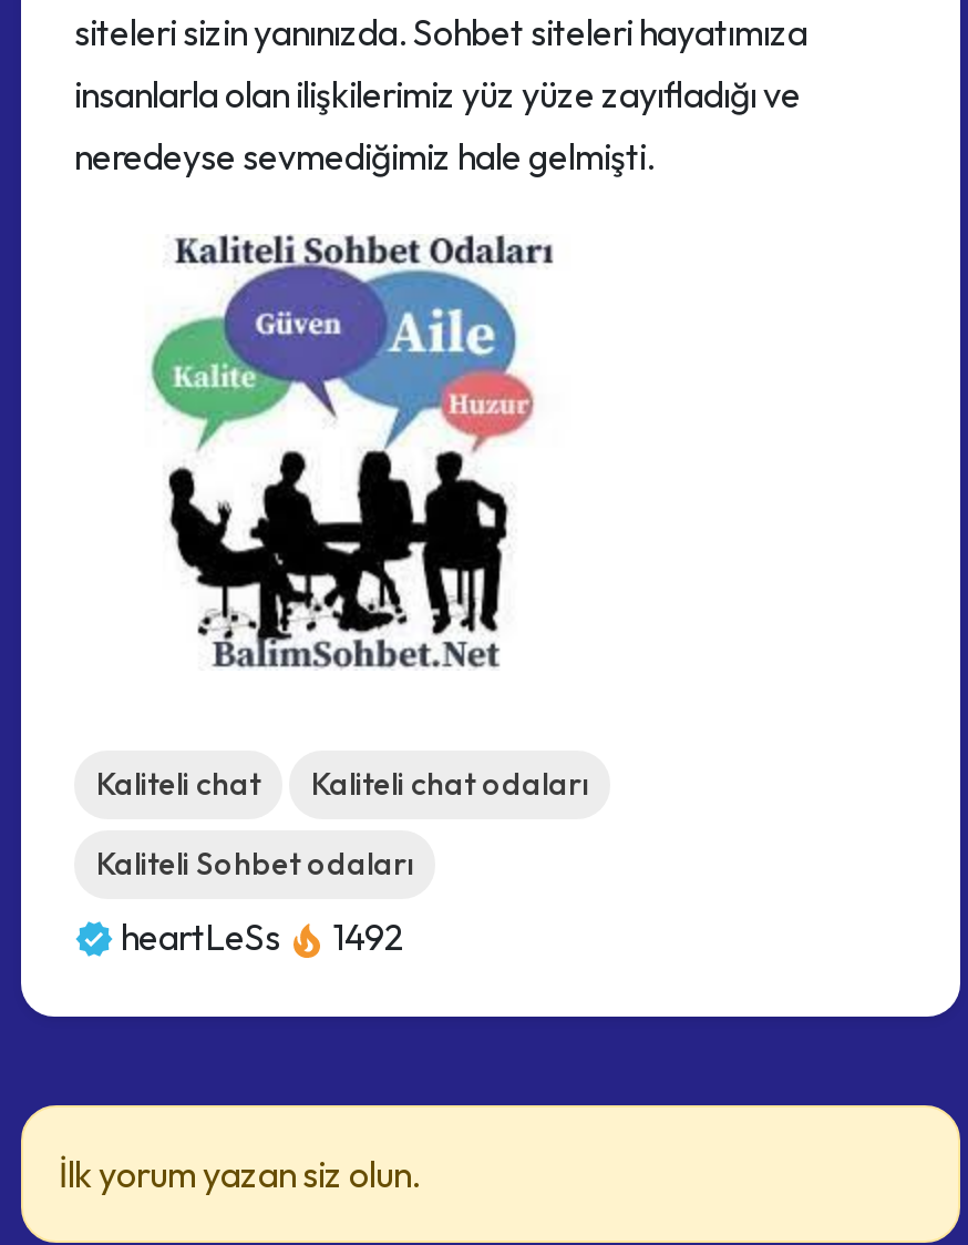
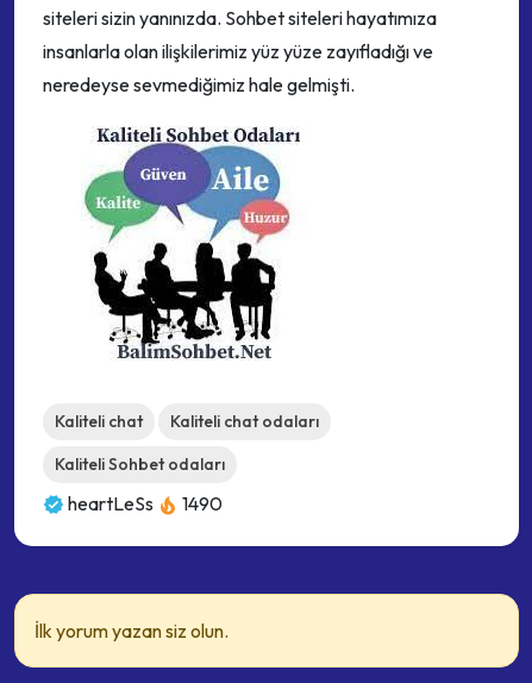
- heartLeSs 1492
+ heartLeSs 1490
